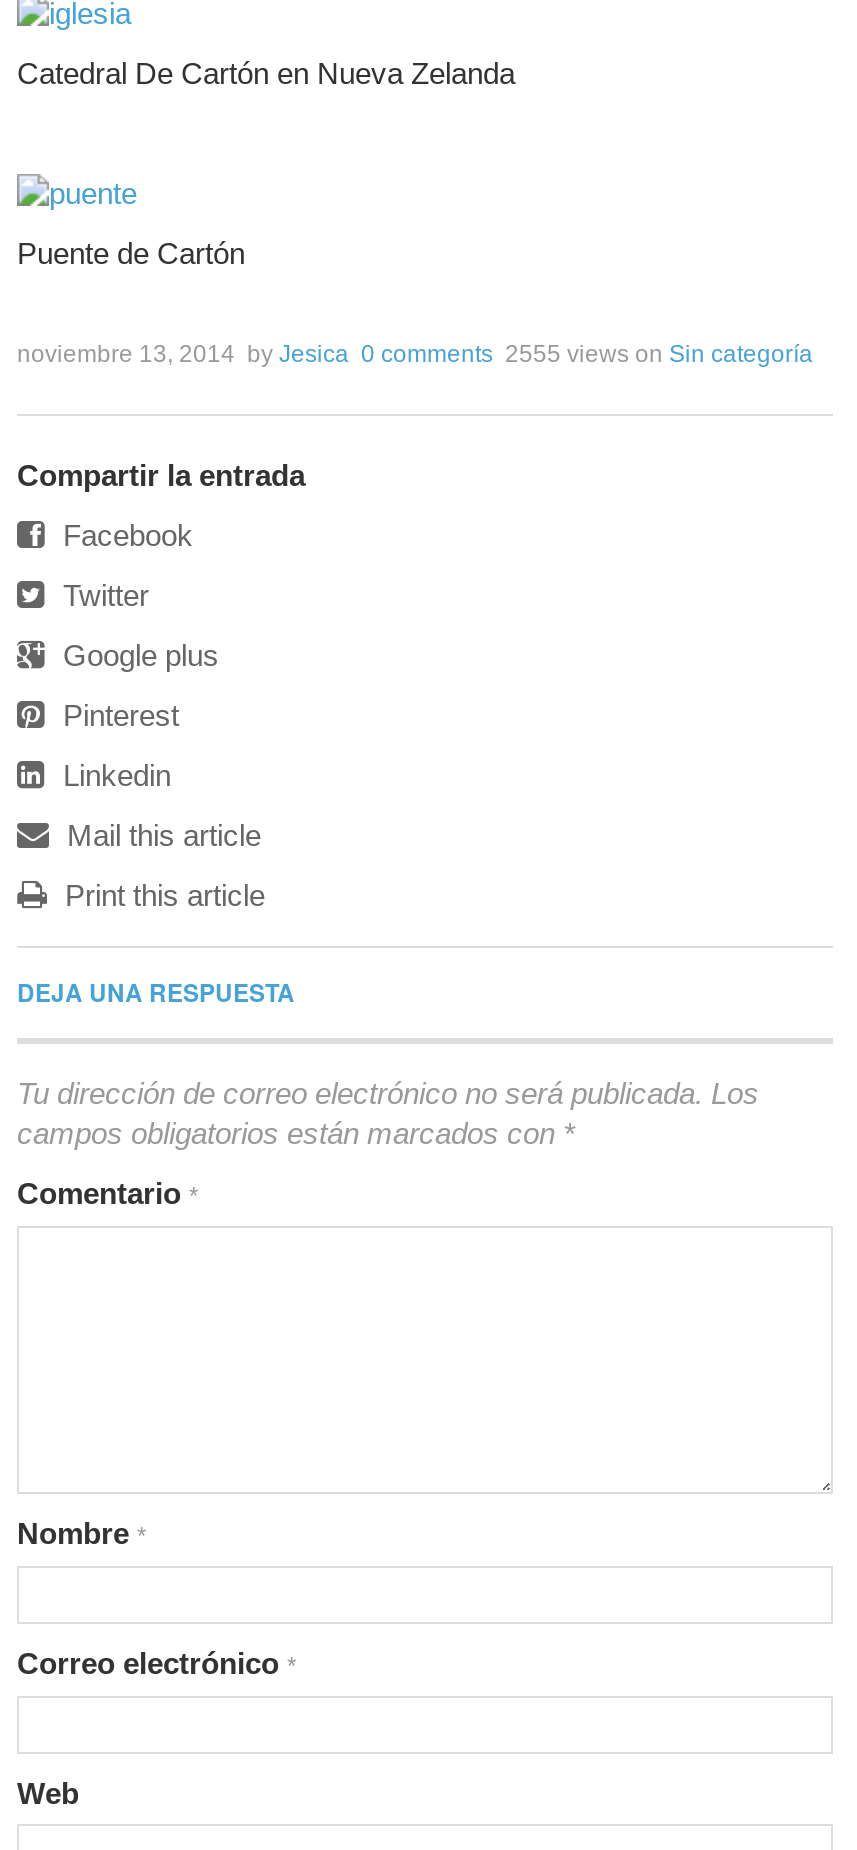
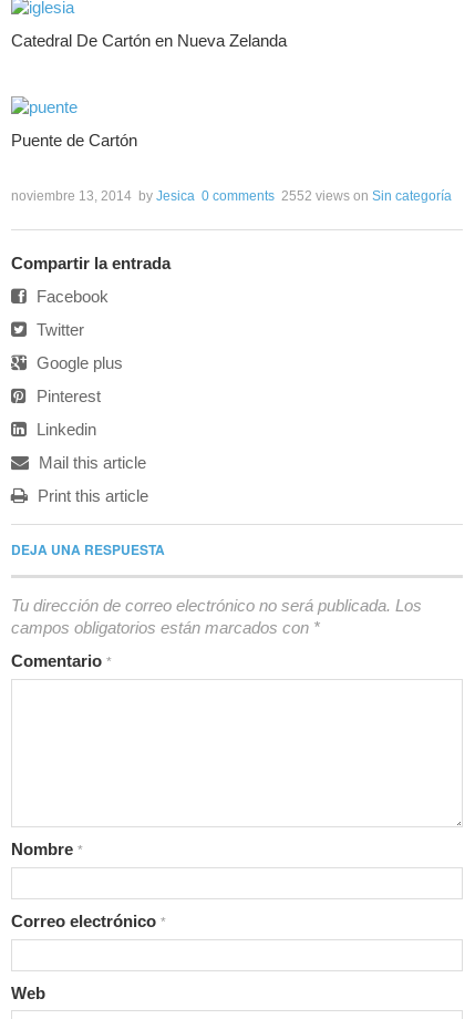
- noviembre 13, 2014 by Jesica 0 comments 2555 views on Sin categoría
+ noviembre 13, 2014 by Jesica 0 comments 2552 views on Sin categoría
